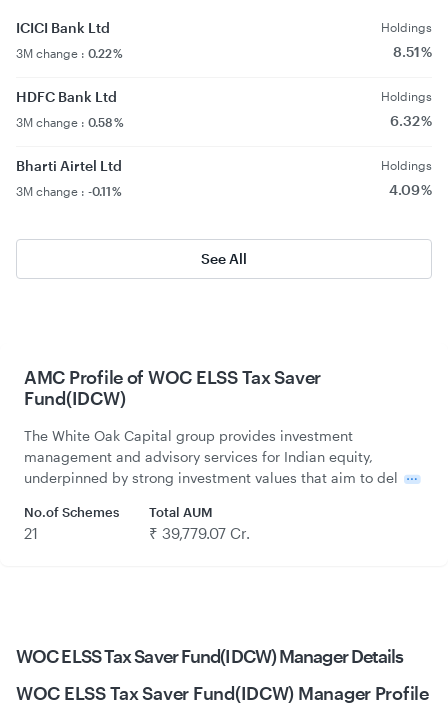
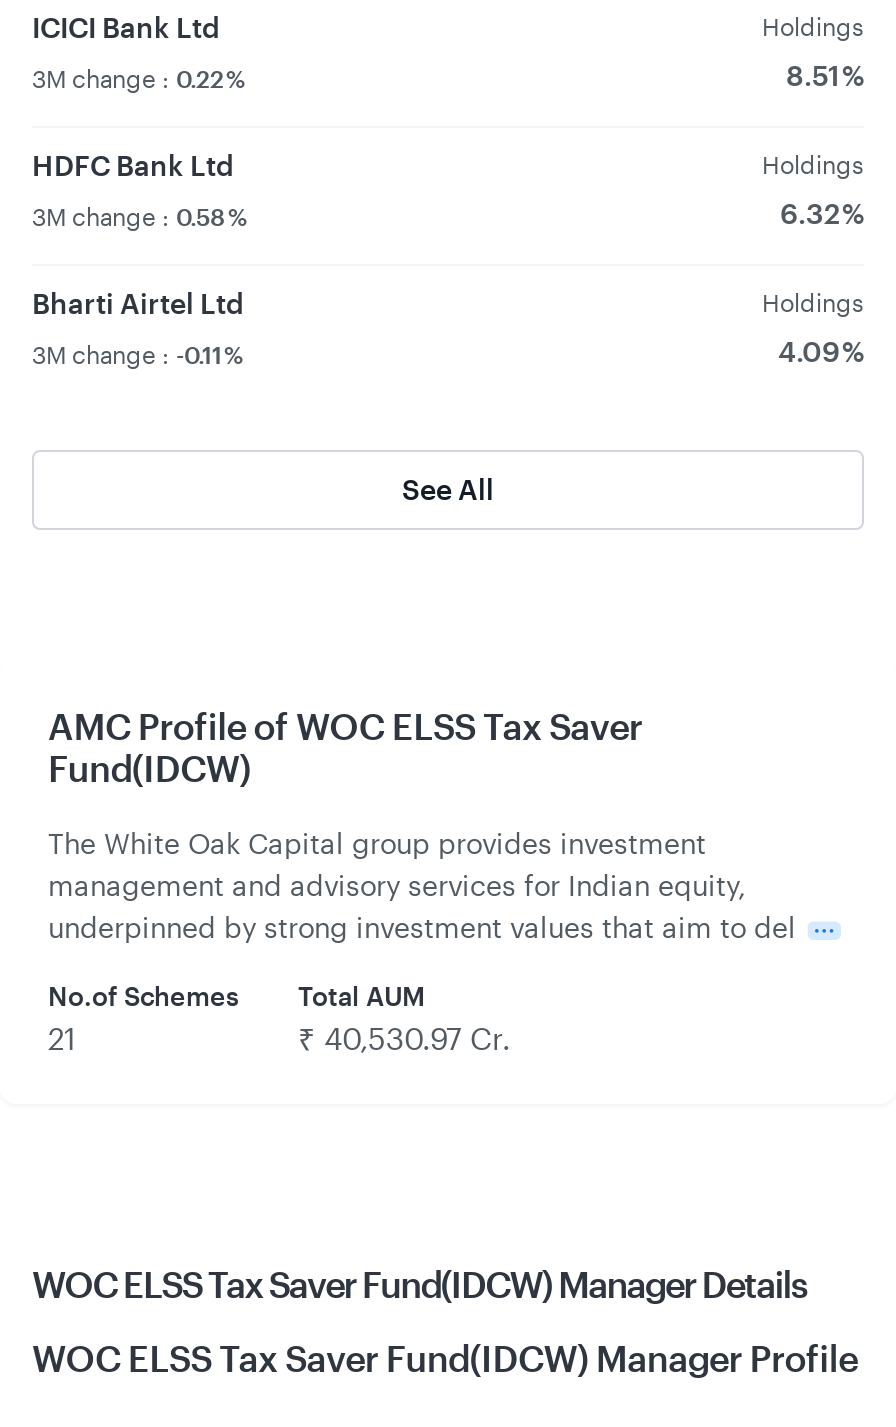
- ₹ 39,779.07 Cr.
+ ₹ 40,530.97 Cr.
